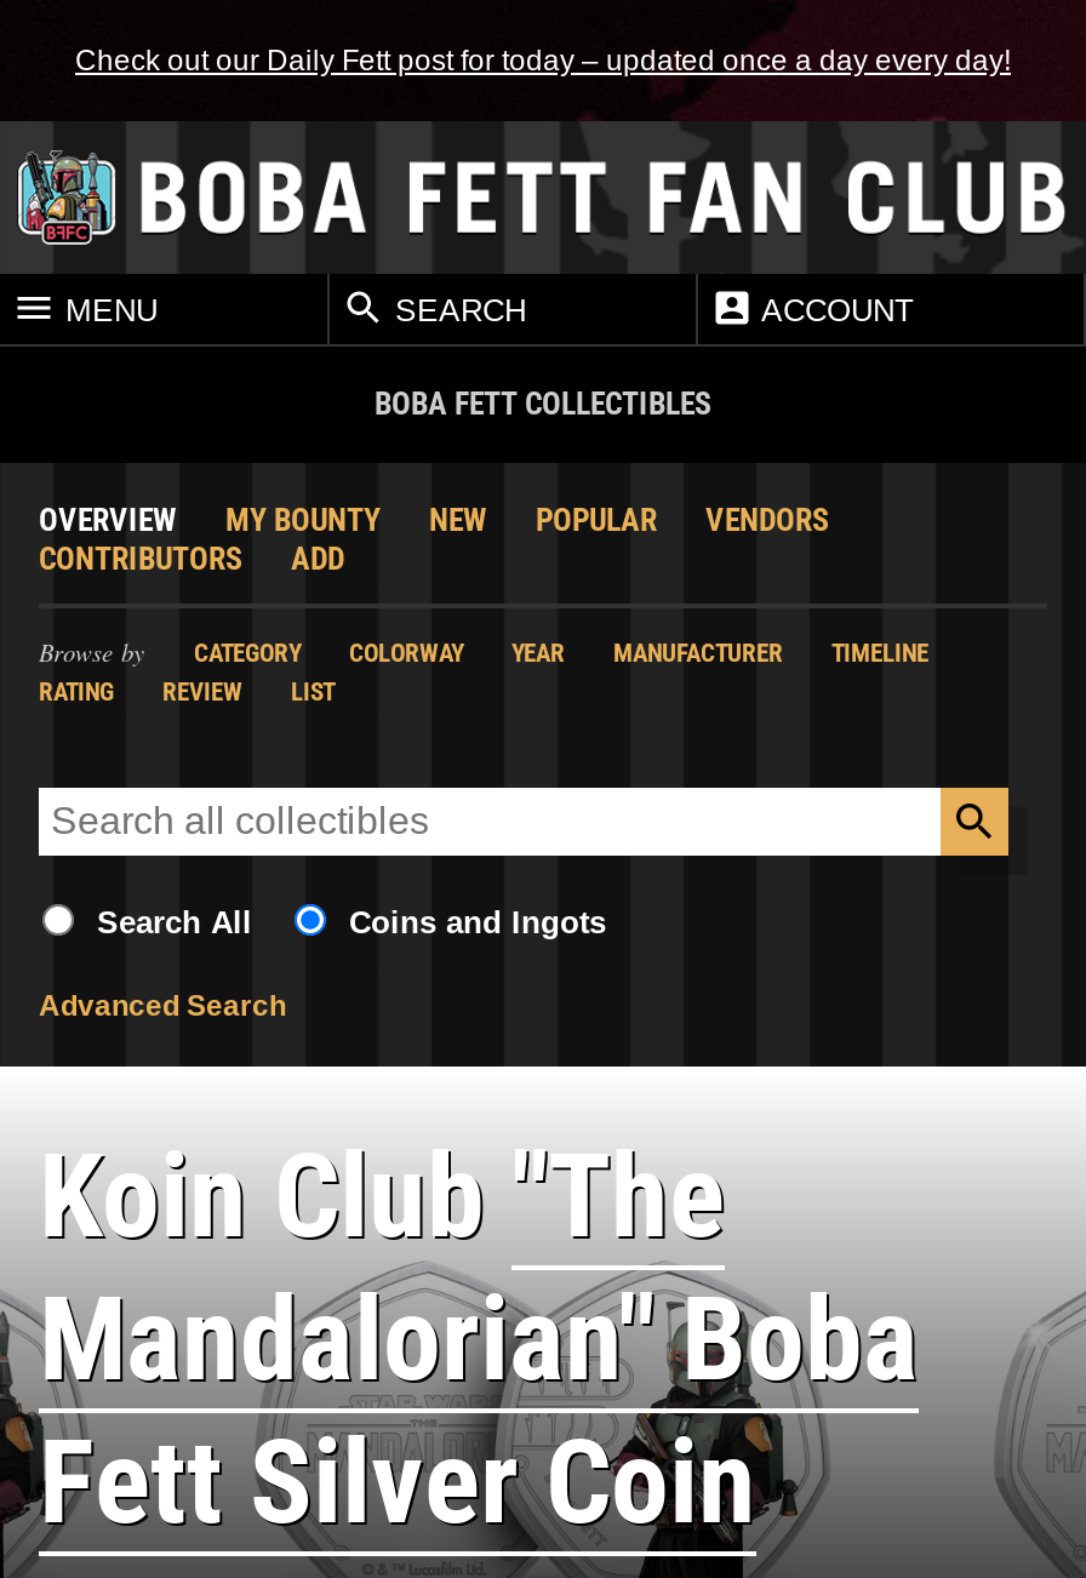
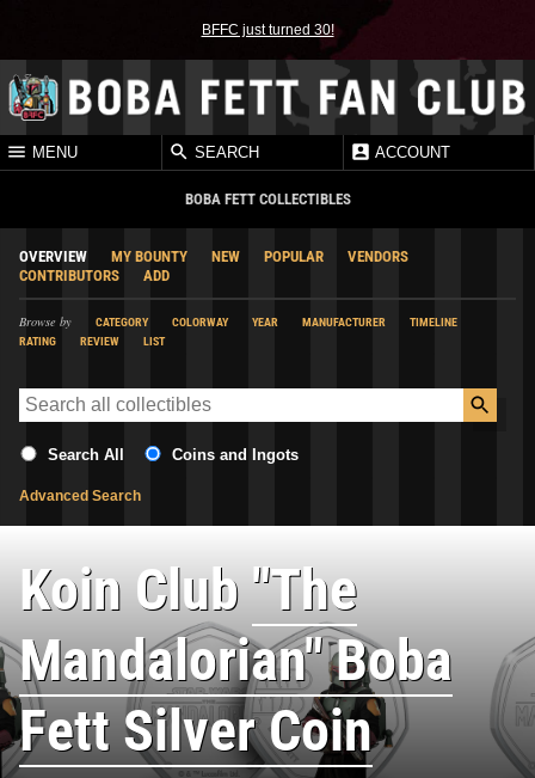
- Check out our Daily Fett post for today – updated once a day every day!
+ BFFC just turned 30!
